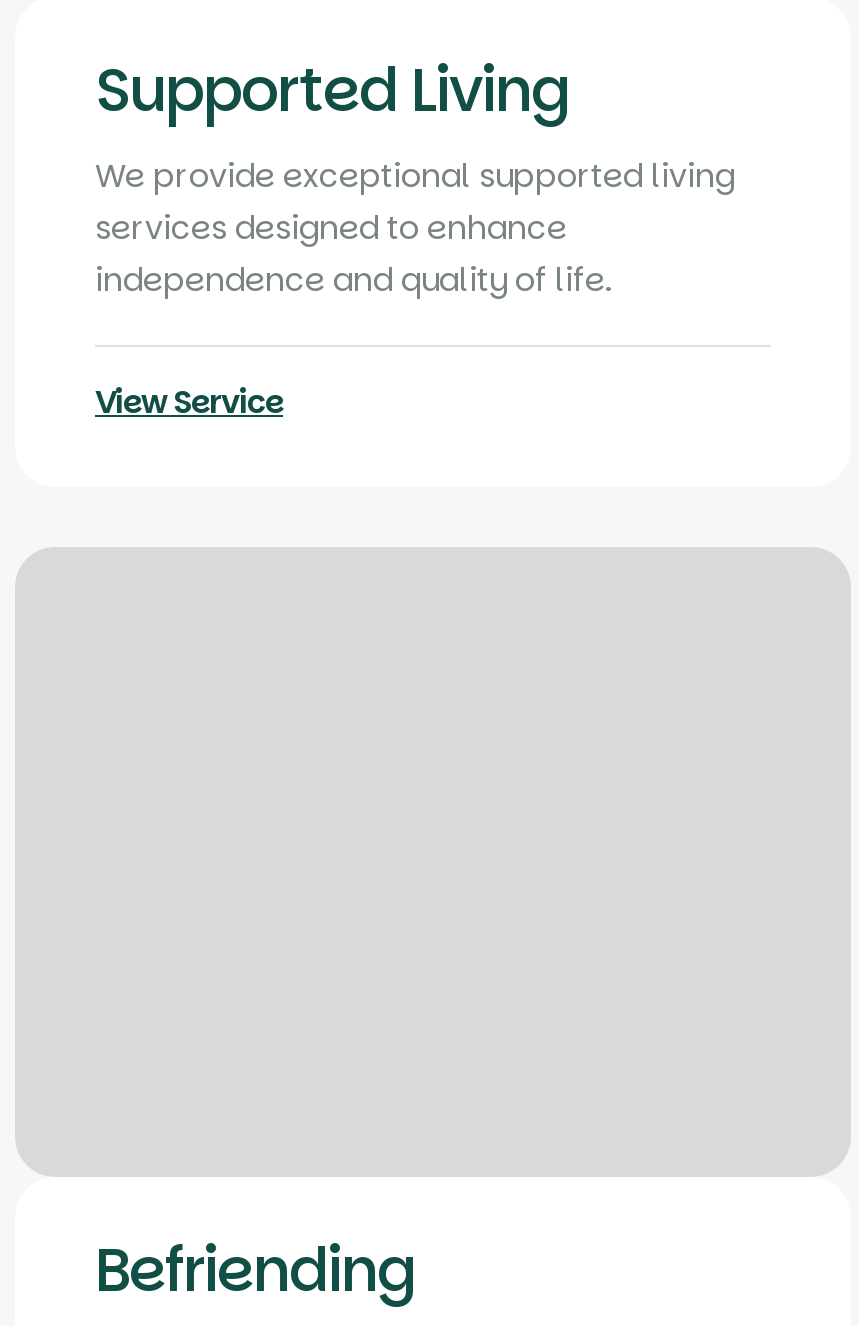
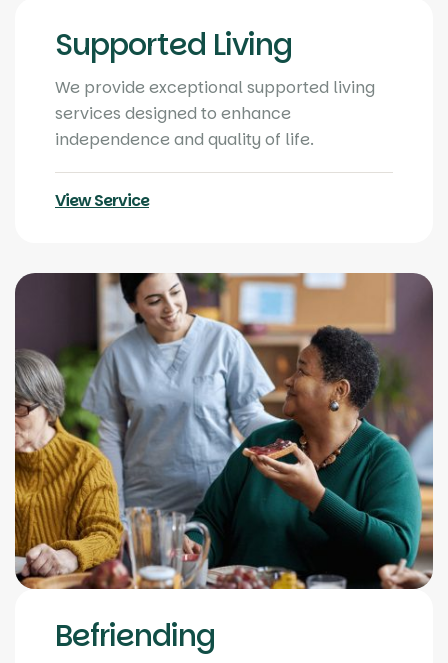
+ [image]
